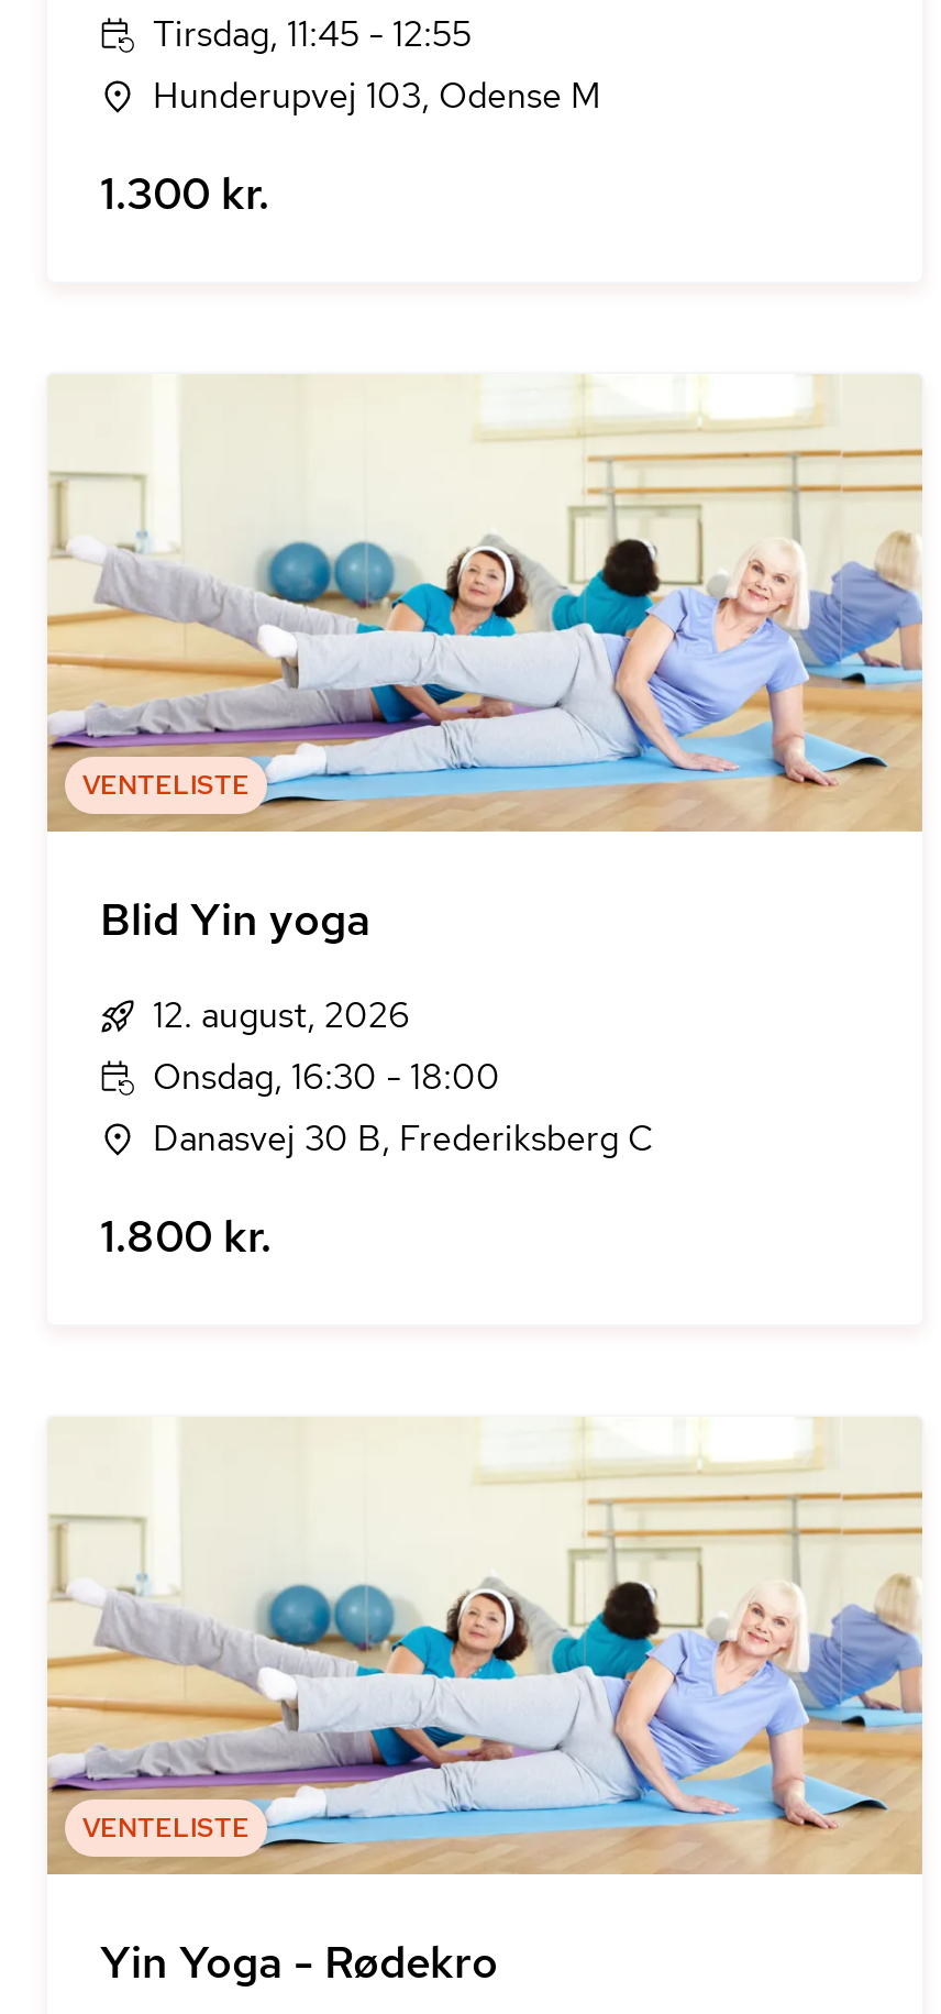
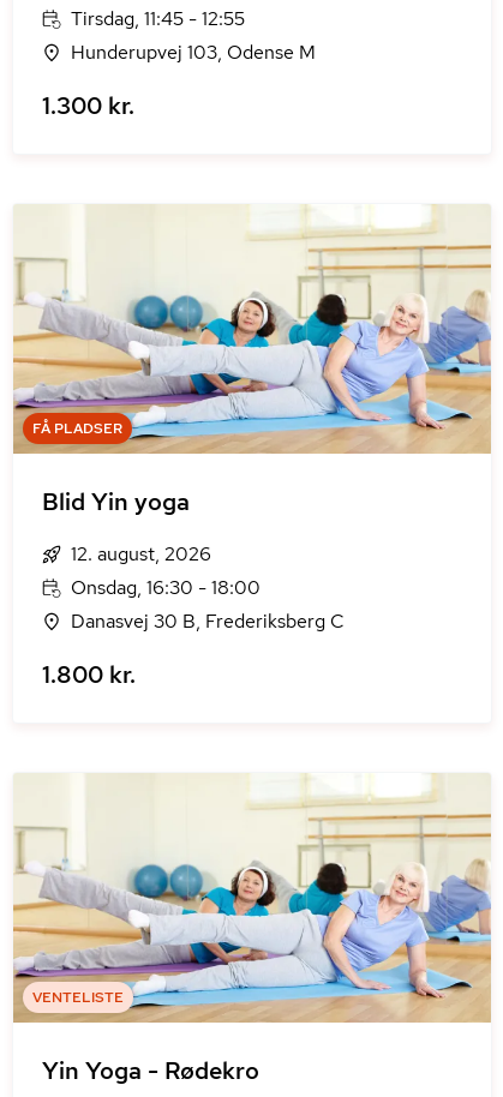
- VENTELISTE
+ FÅ PLADSER
